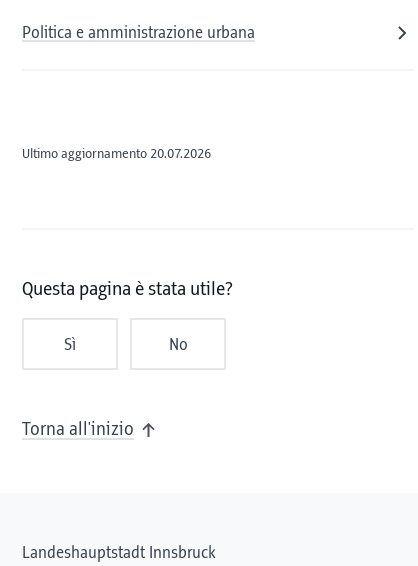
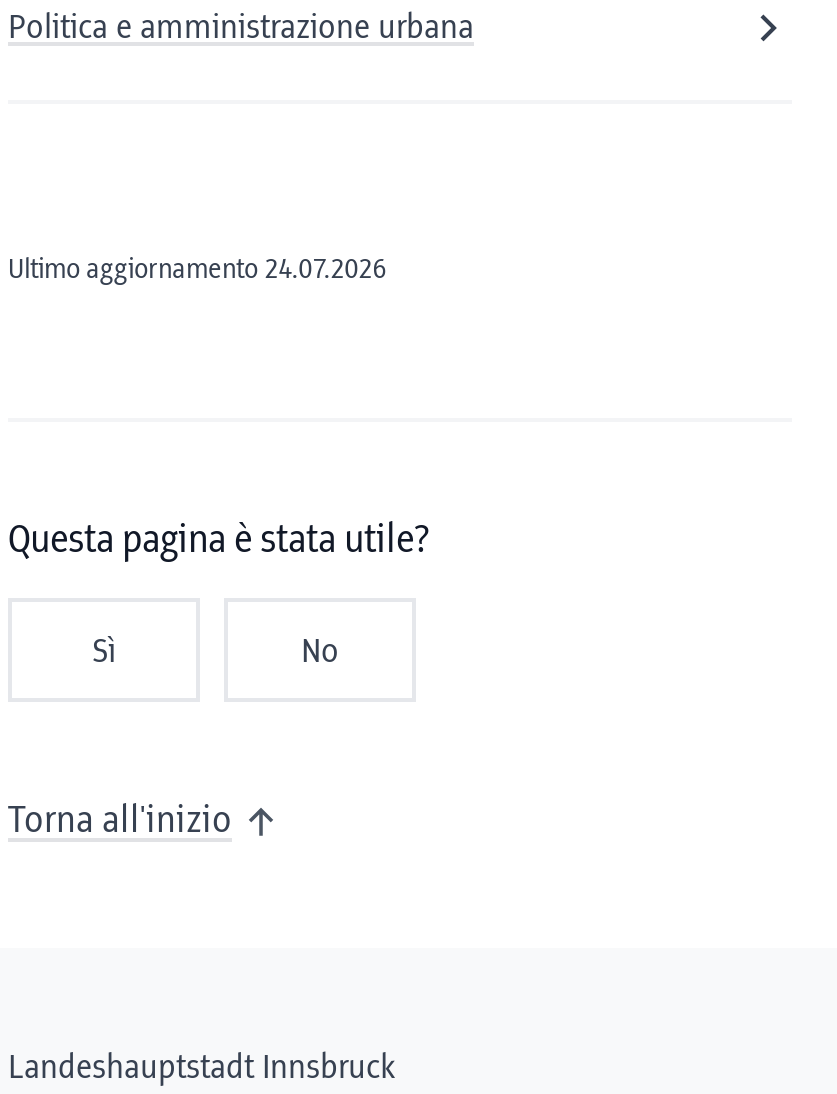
- Ultimo aggiornamento 20.07.2026
+ Ultimo aggiornamento 24.07.2026
